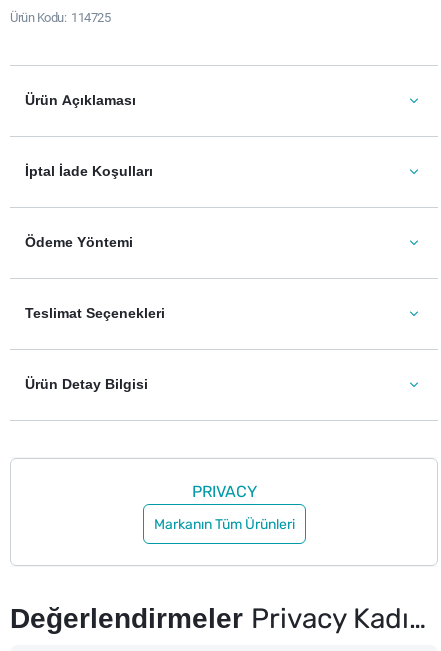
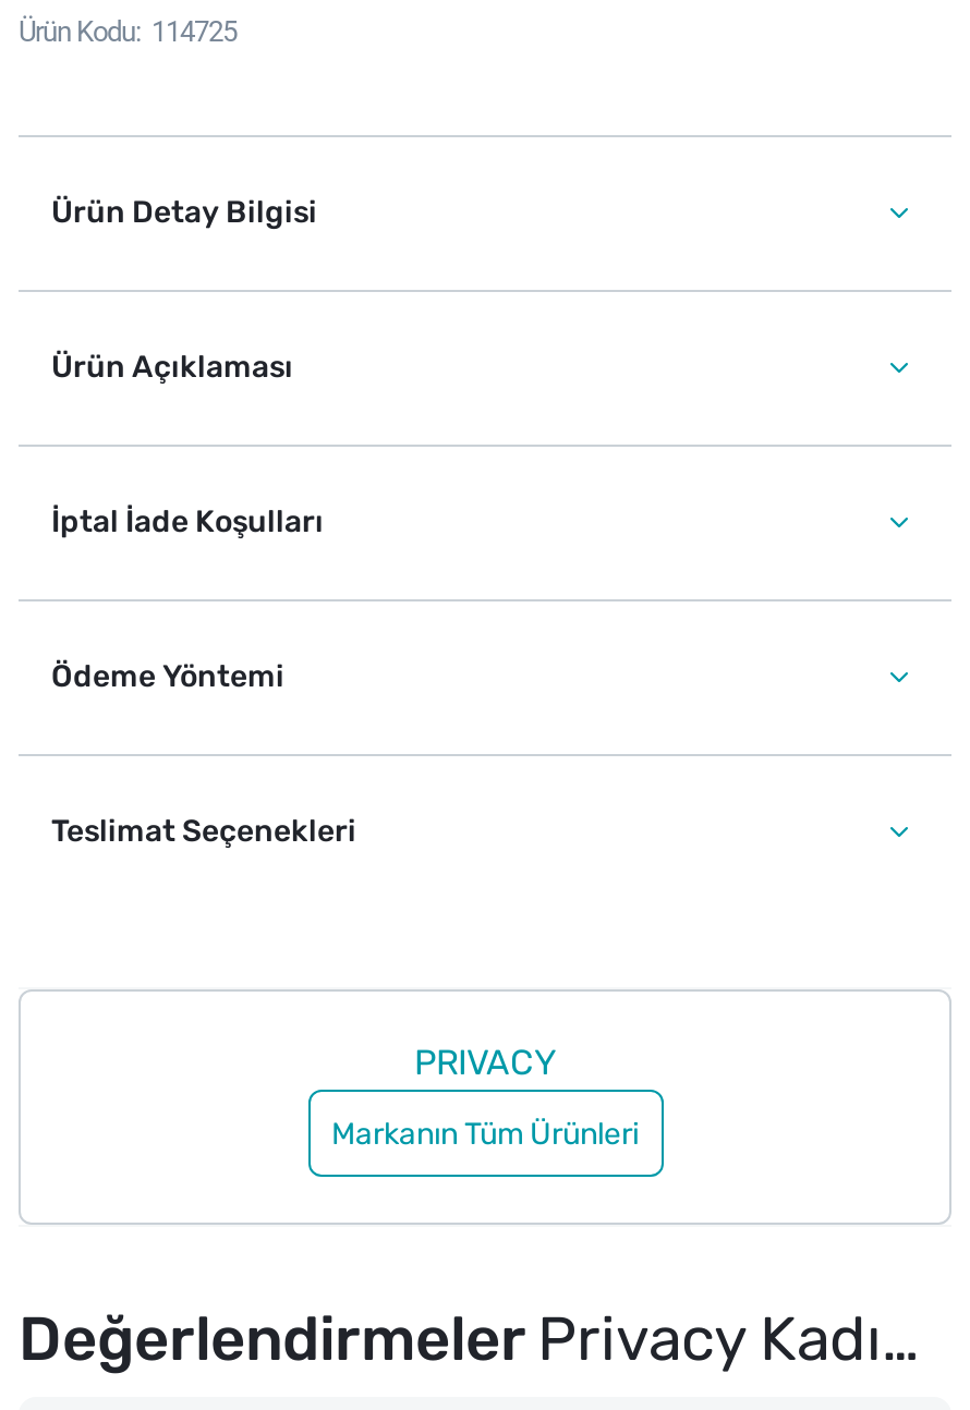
moved down: Ürün Açıklaması | İptal İade Koşulları | Ödeme Yöntemi | Teslimat Seçenekleri

moved up: Ürün Detay Bilgisi
